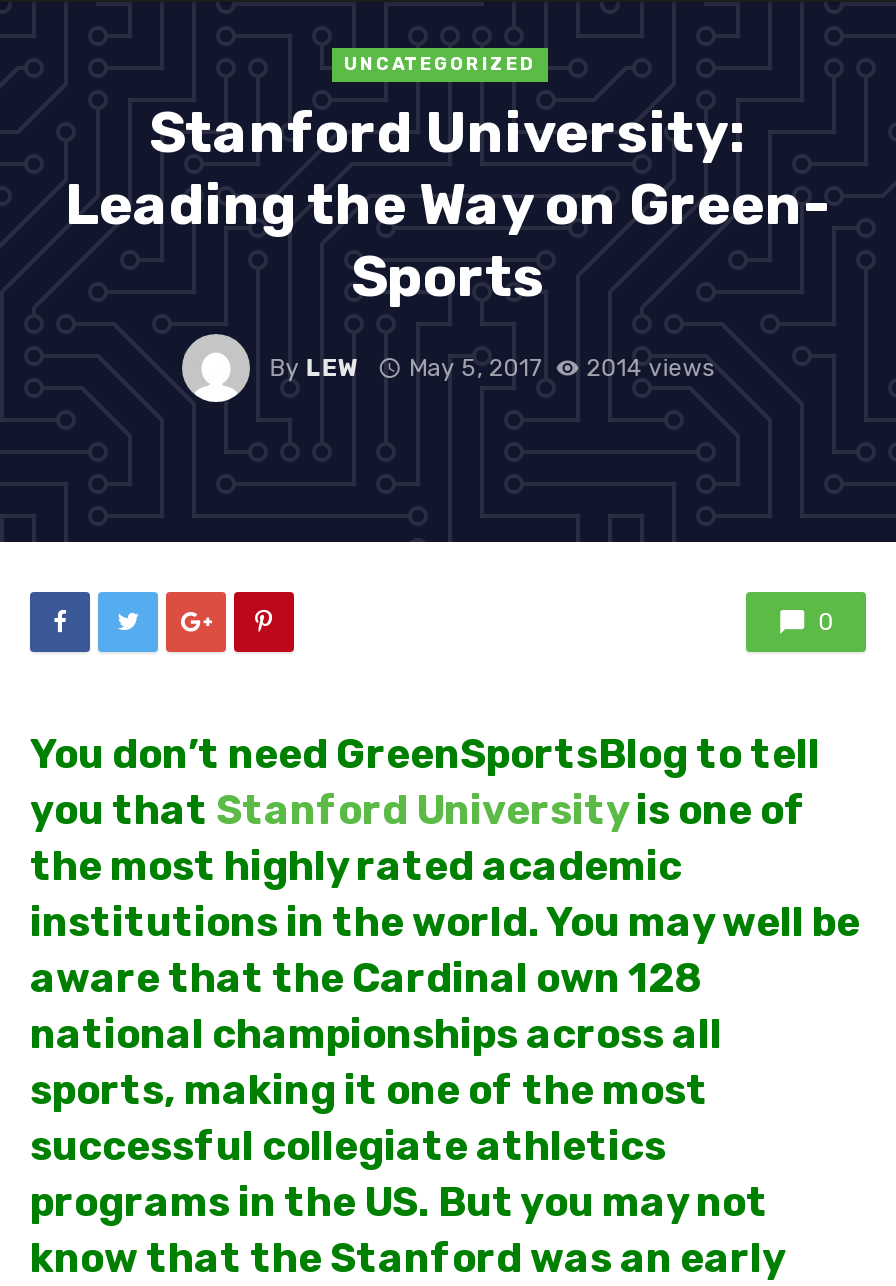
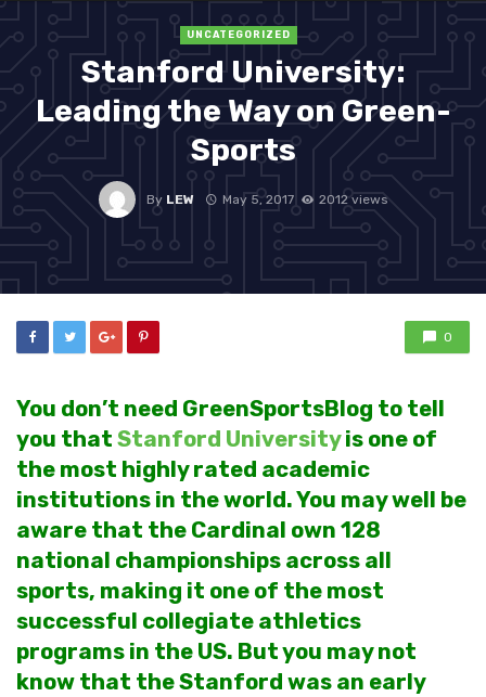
- By LEW May 5, 2017 2014 views
+ By LEW May 5, 2017 2012 views
